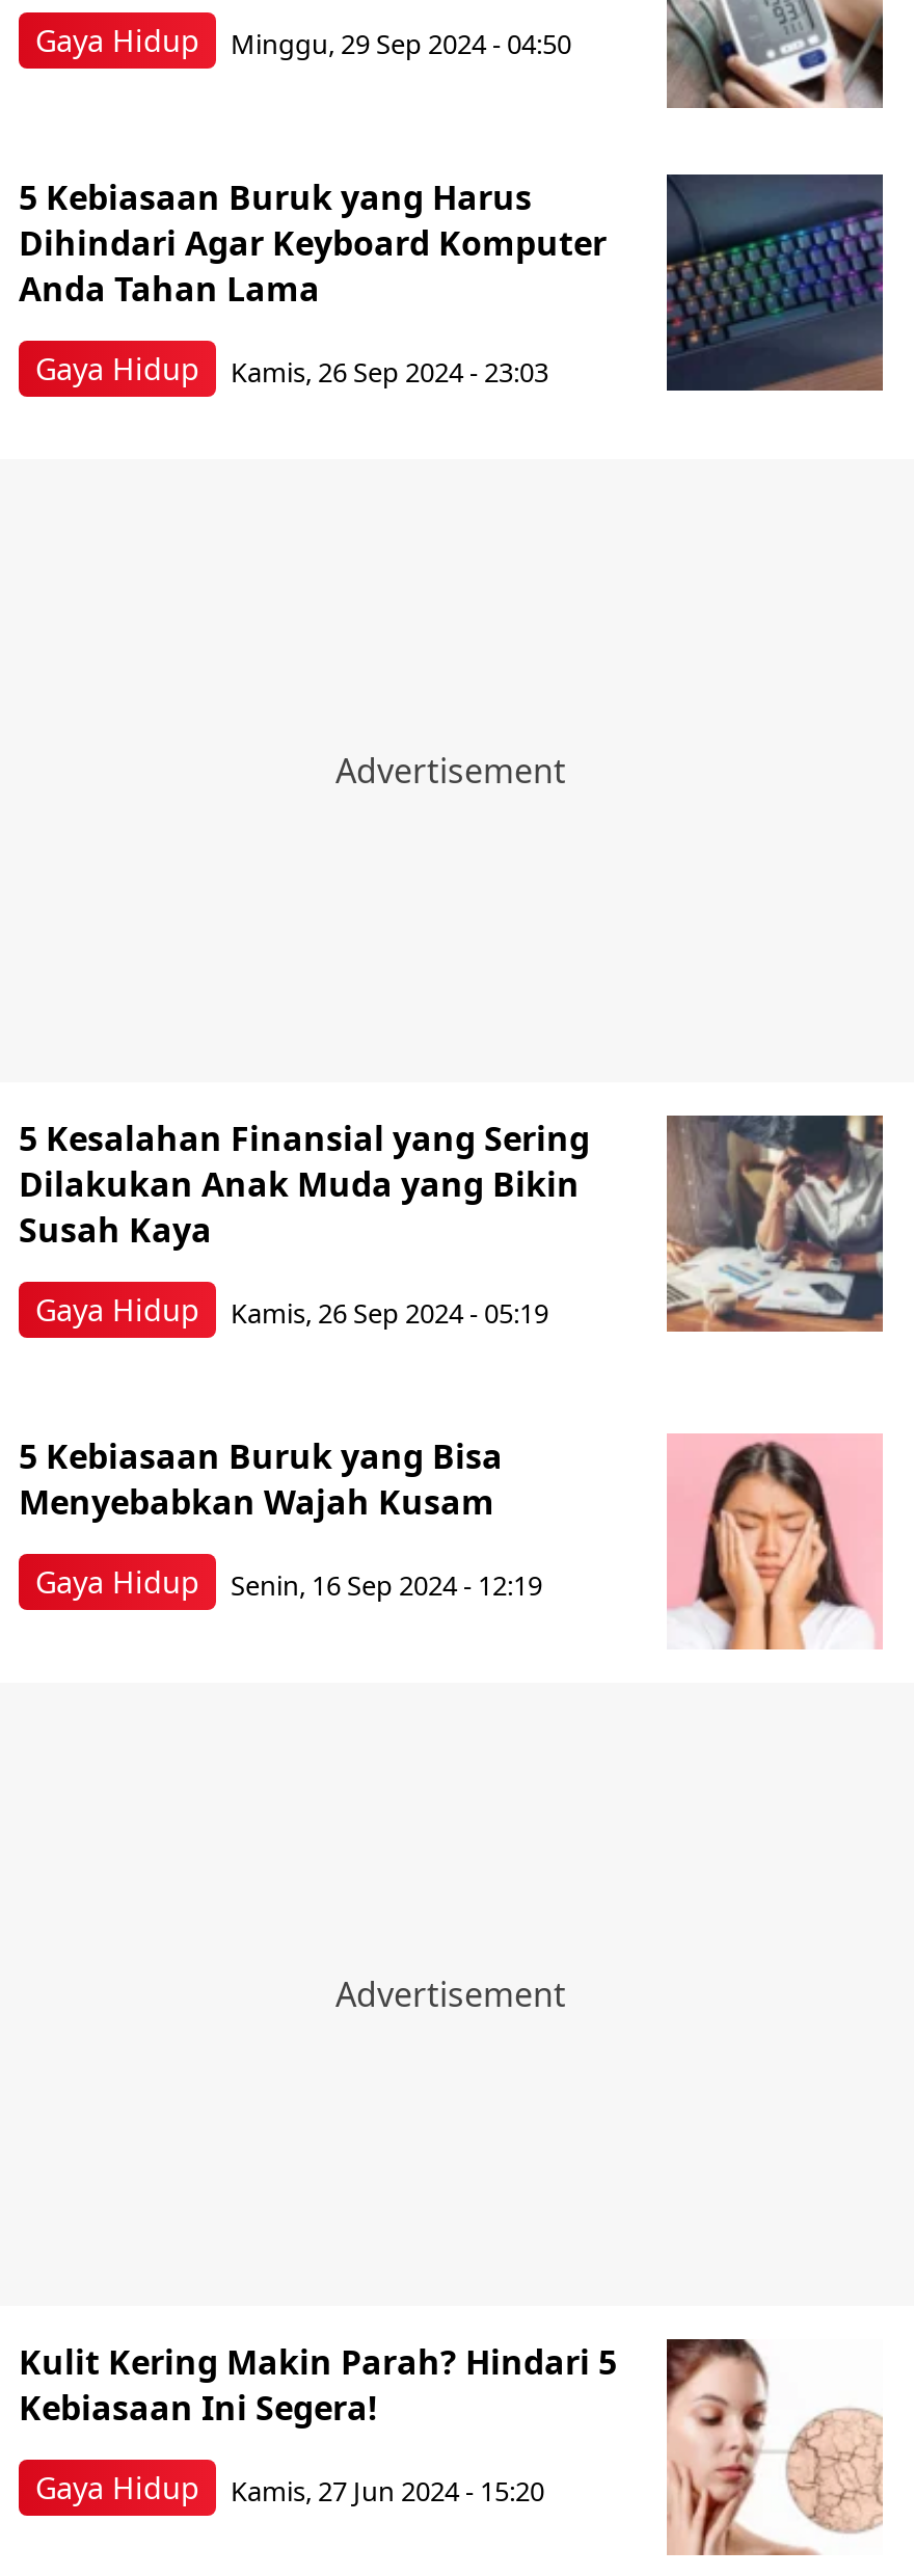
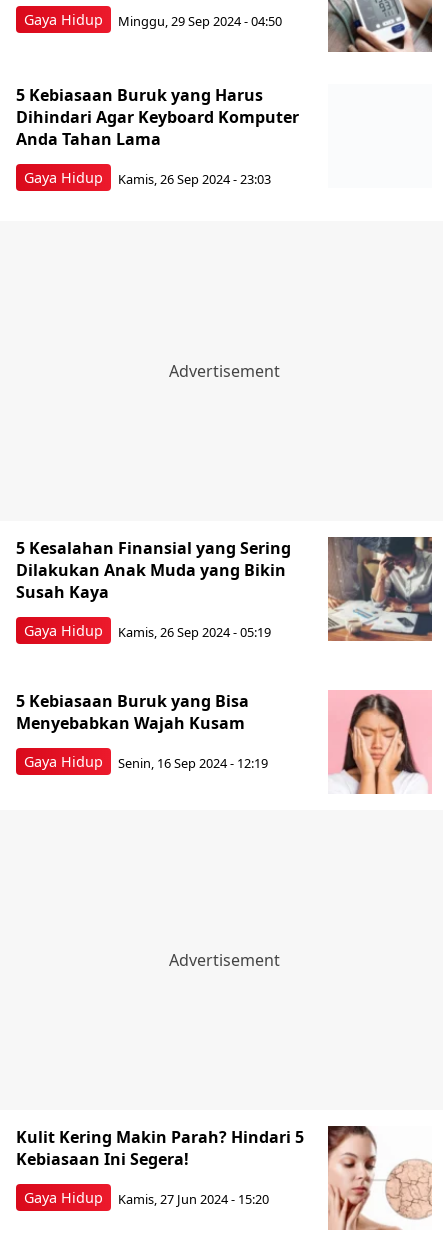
- [image]
